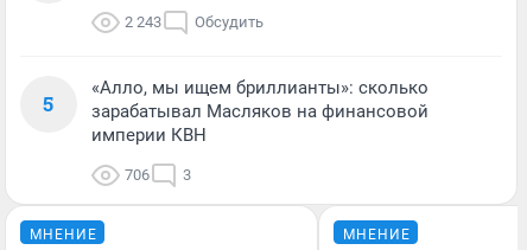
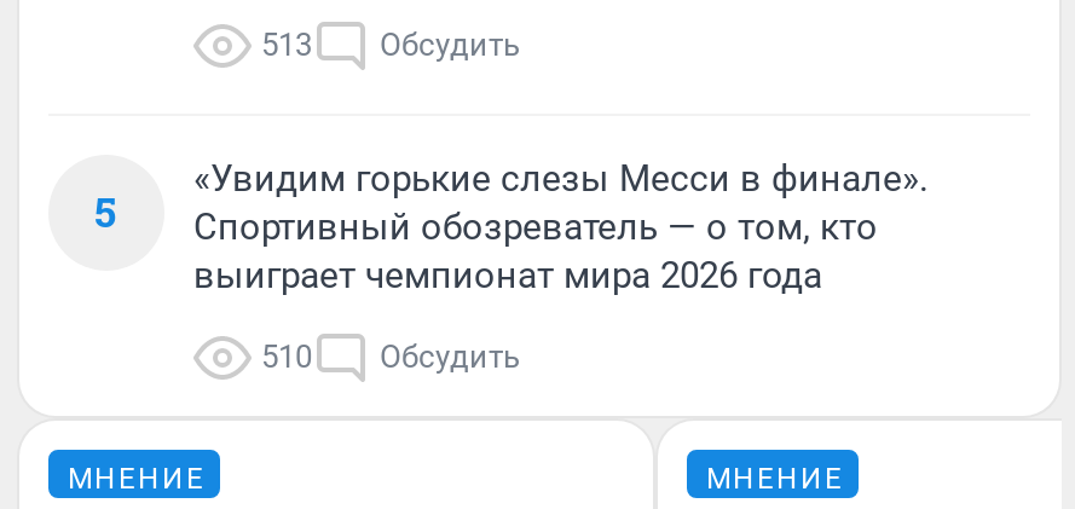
- 2 243 Обсудить
+ 513 Обсудить

- «Алло, мы ищем бриллианты»: сколько
- зарабатывал Масляков на финансовой
- империи КВН
+ «Увидим горькие слезы Месси в финале».
+ Спортивный обозреватель — о том, кто
+ выиграет чемпионат мира 2026 года

- 706
- 3
+ 510
+ Обсудить
